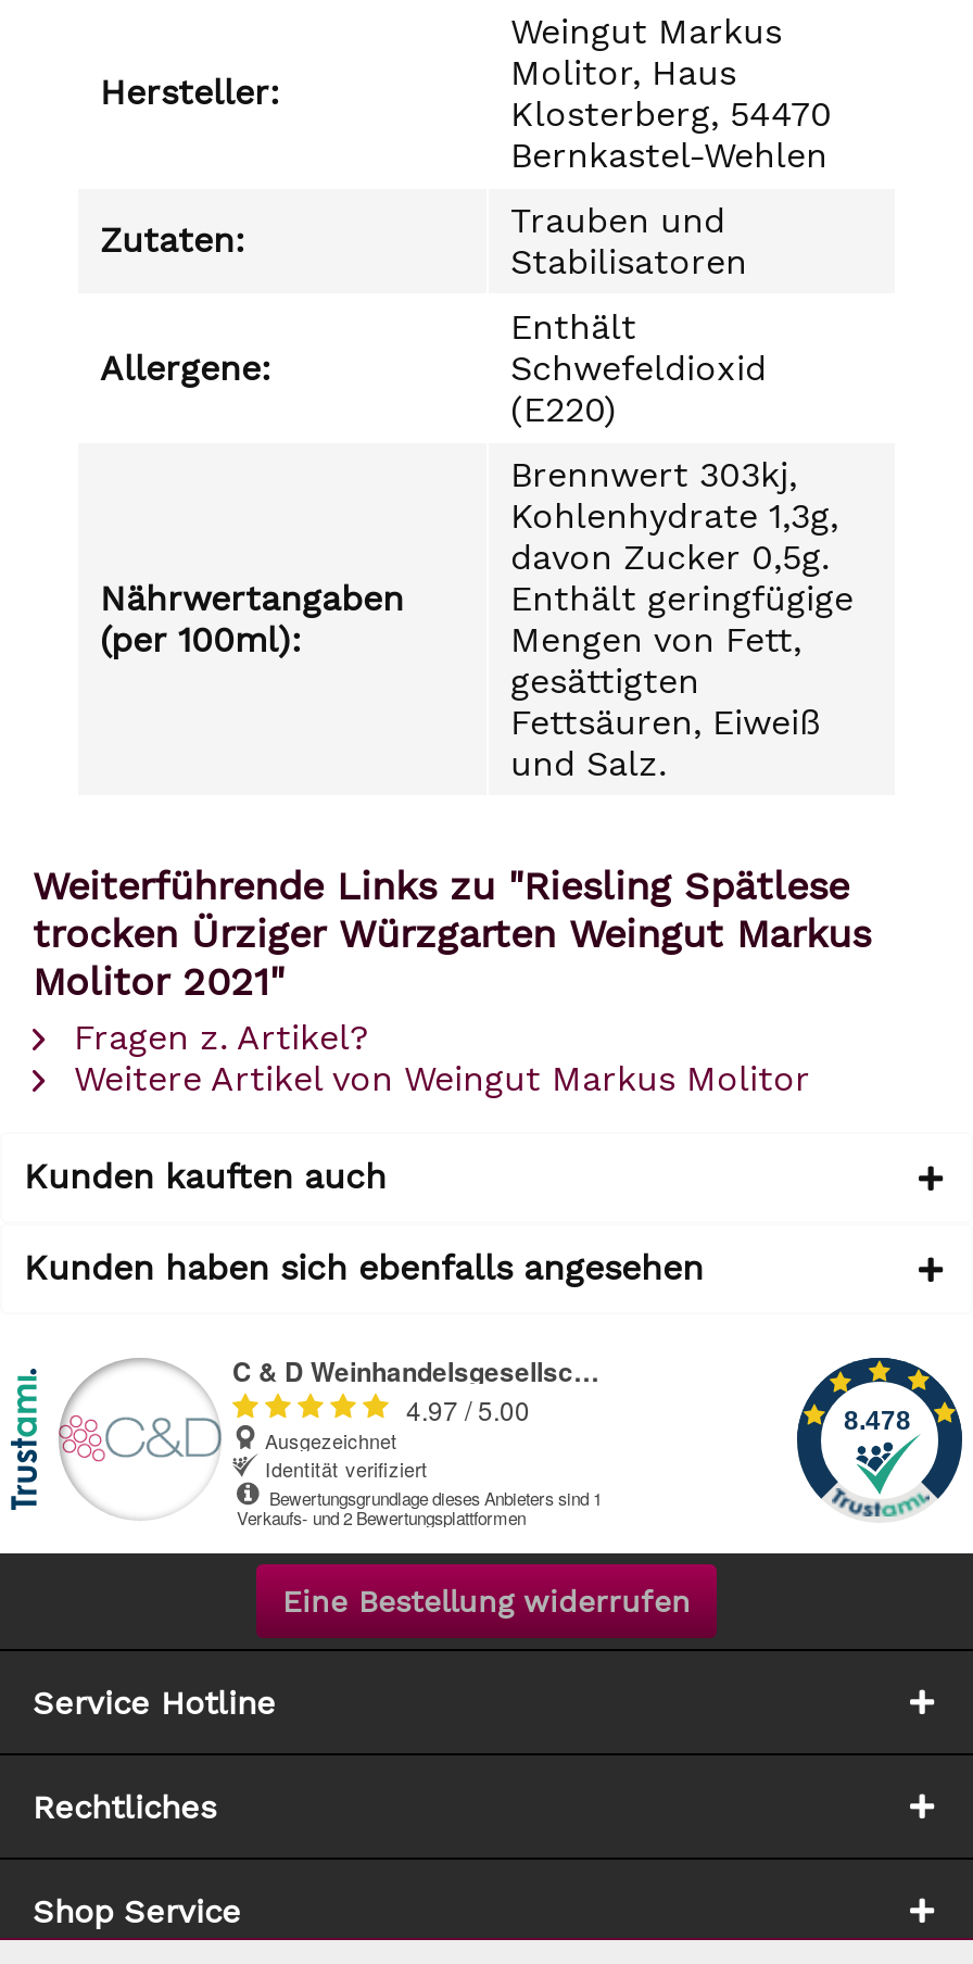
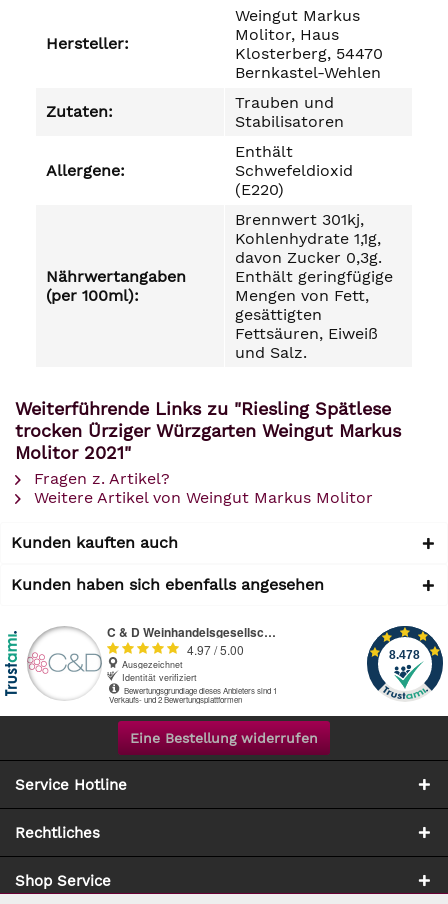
- Brennwert 303kj,
+ Brennwert 301kj,

- Kohlenhydrate 1,3g,
+ Kohlenhydrate 1,1g,

- davon Zucker 0,5g.
+ davon Zucker 0,3g.
